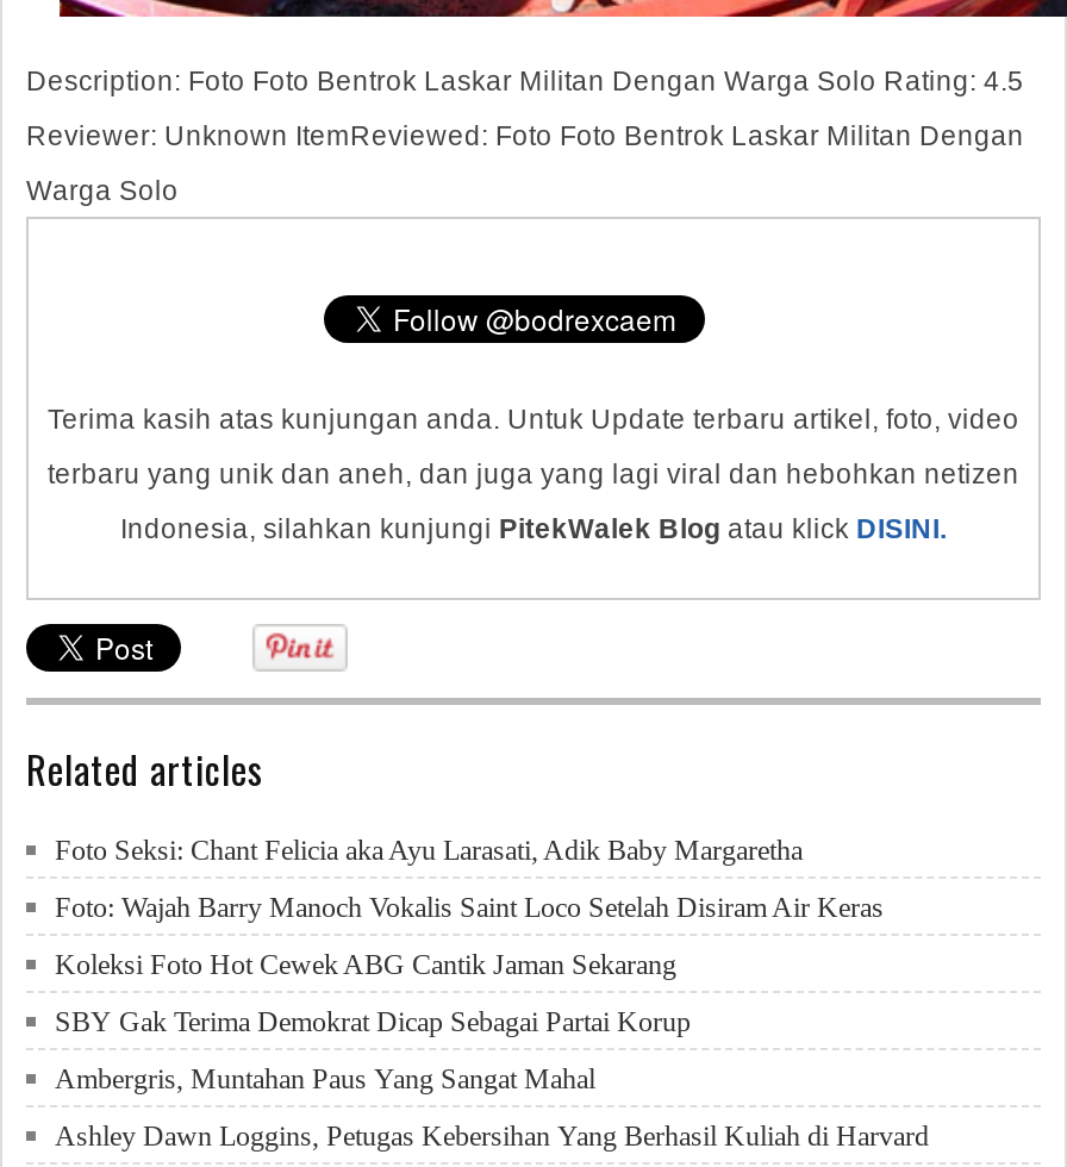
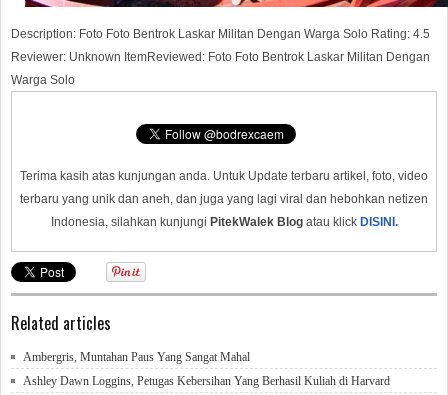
- Foto Seksi: Chant Felicia aka Ayu Larasati, Adik Baby Margaretha
- Foto: Wajah Barry Manoch Vokalis Saint Loco Setelah Disiram Air Keras
- Koleksi Foto Hot Cewek ABG Cantik Jaman Sekarang
- SBY Gak Terima Demokrat Dicap Sebagai Partai Korup
